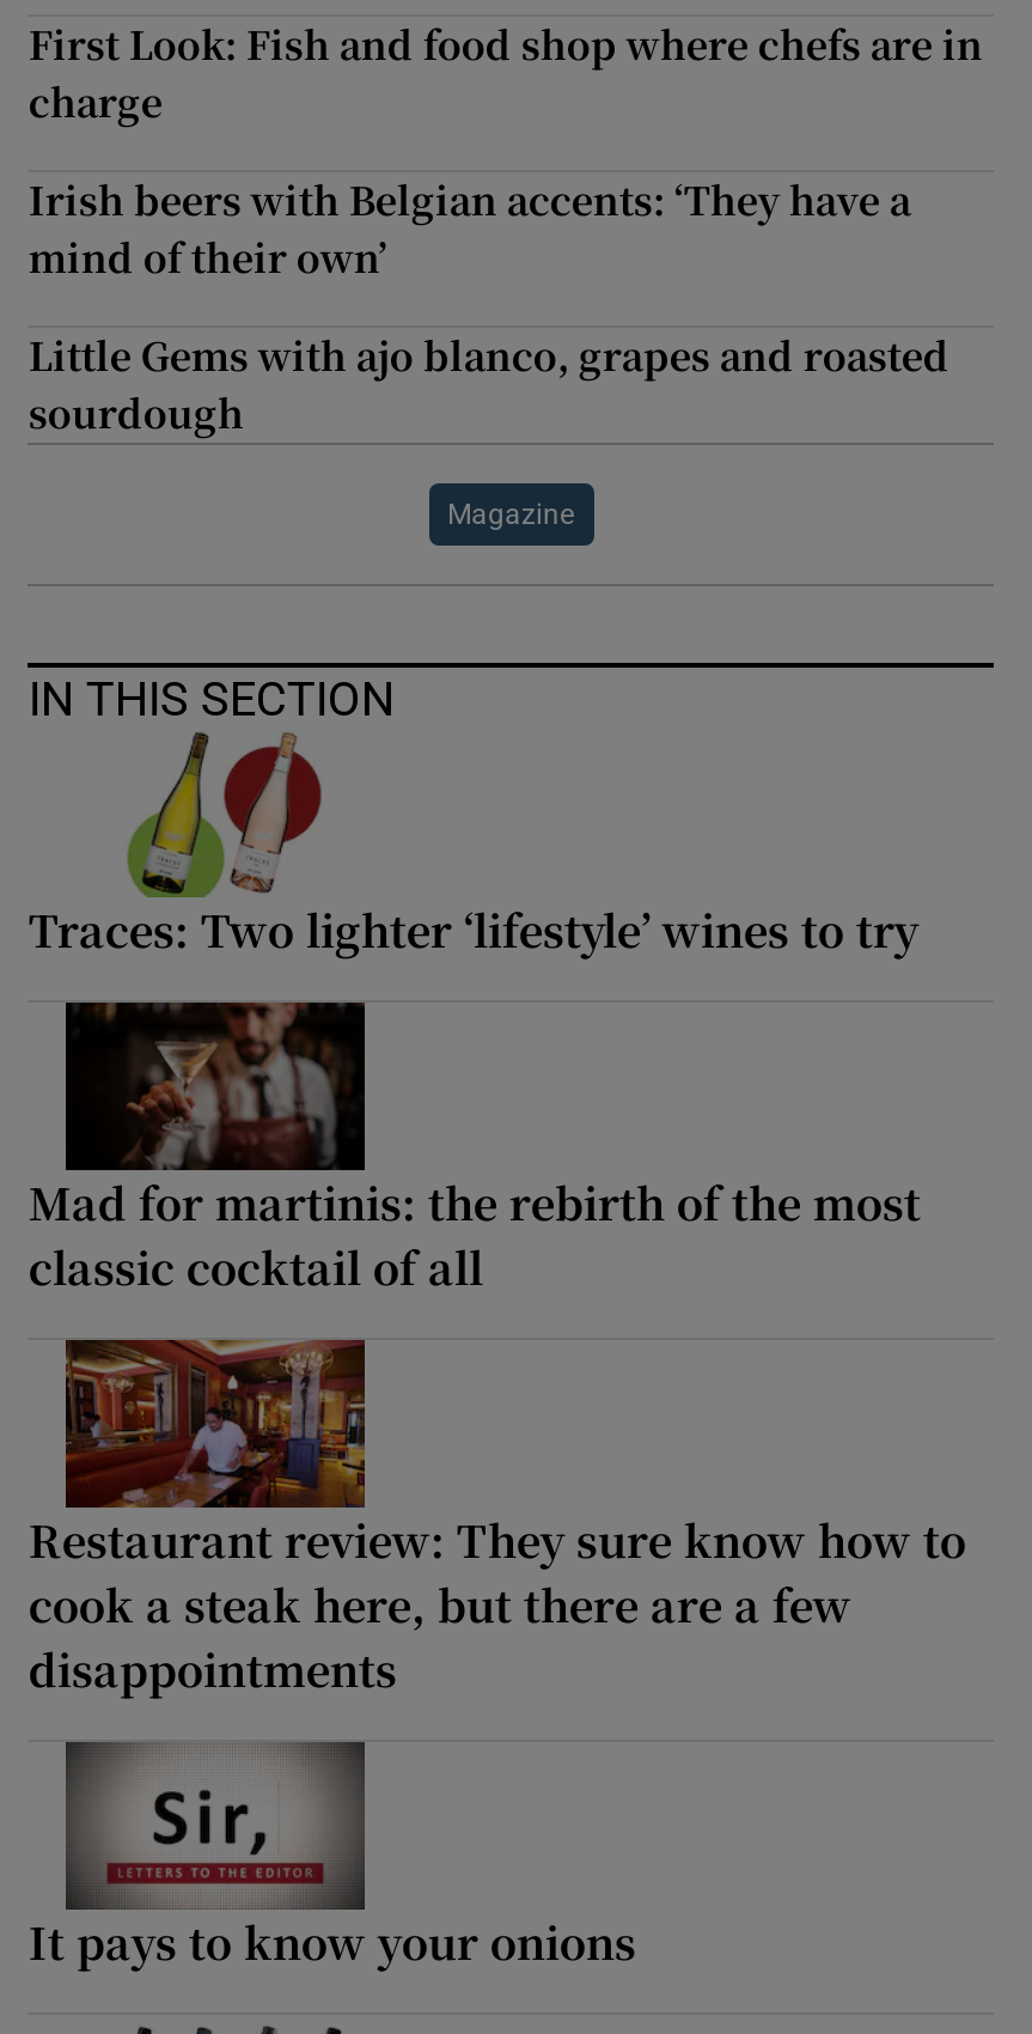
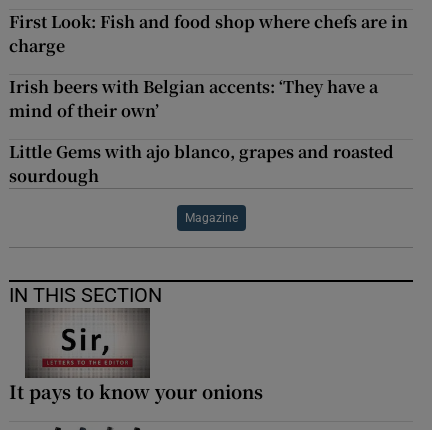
- [image]
- Traces: Two lighter ‘lifestyle’ wines to try

- [image]
- Mad for martinis: the rebirth of the most
- classic cocktail of all

- [image]
- Restaurant review: They sure know how to
- cook a steak here, but there are a few
- disappointments
